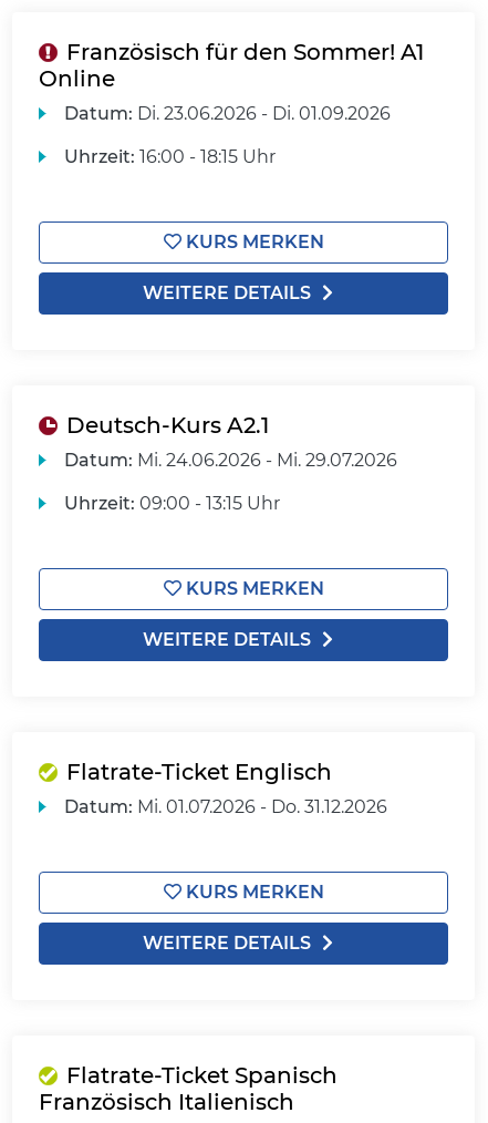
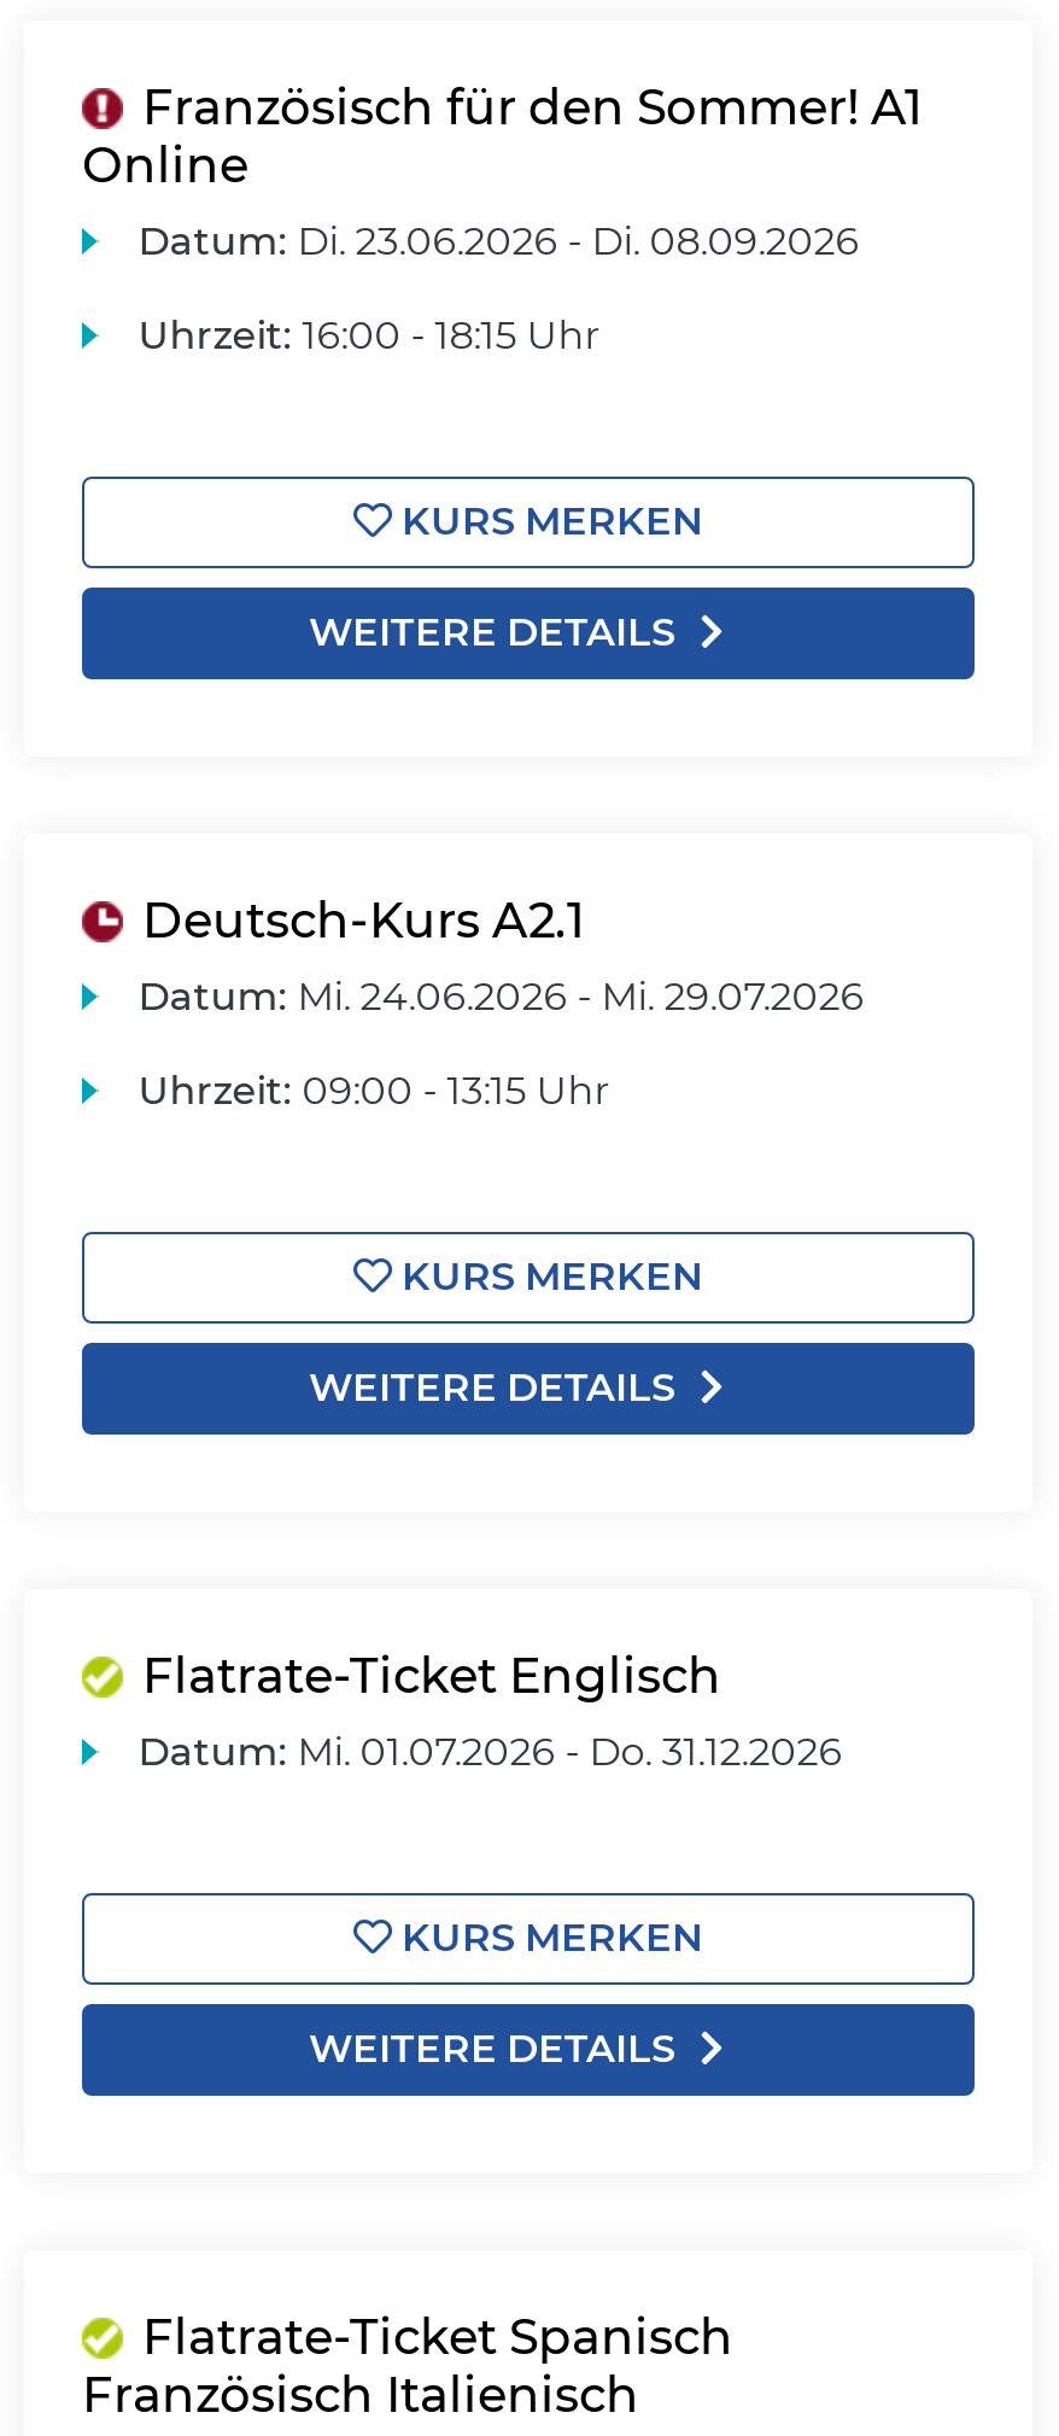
- Datum: Di. 23.06.2026 - Di. 01.09.2026
+ Datum: Di. 23.06.2026 - Di. 08.09.2026
